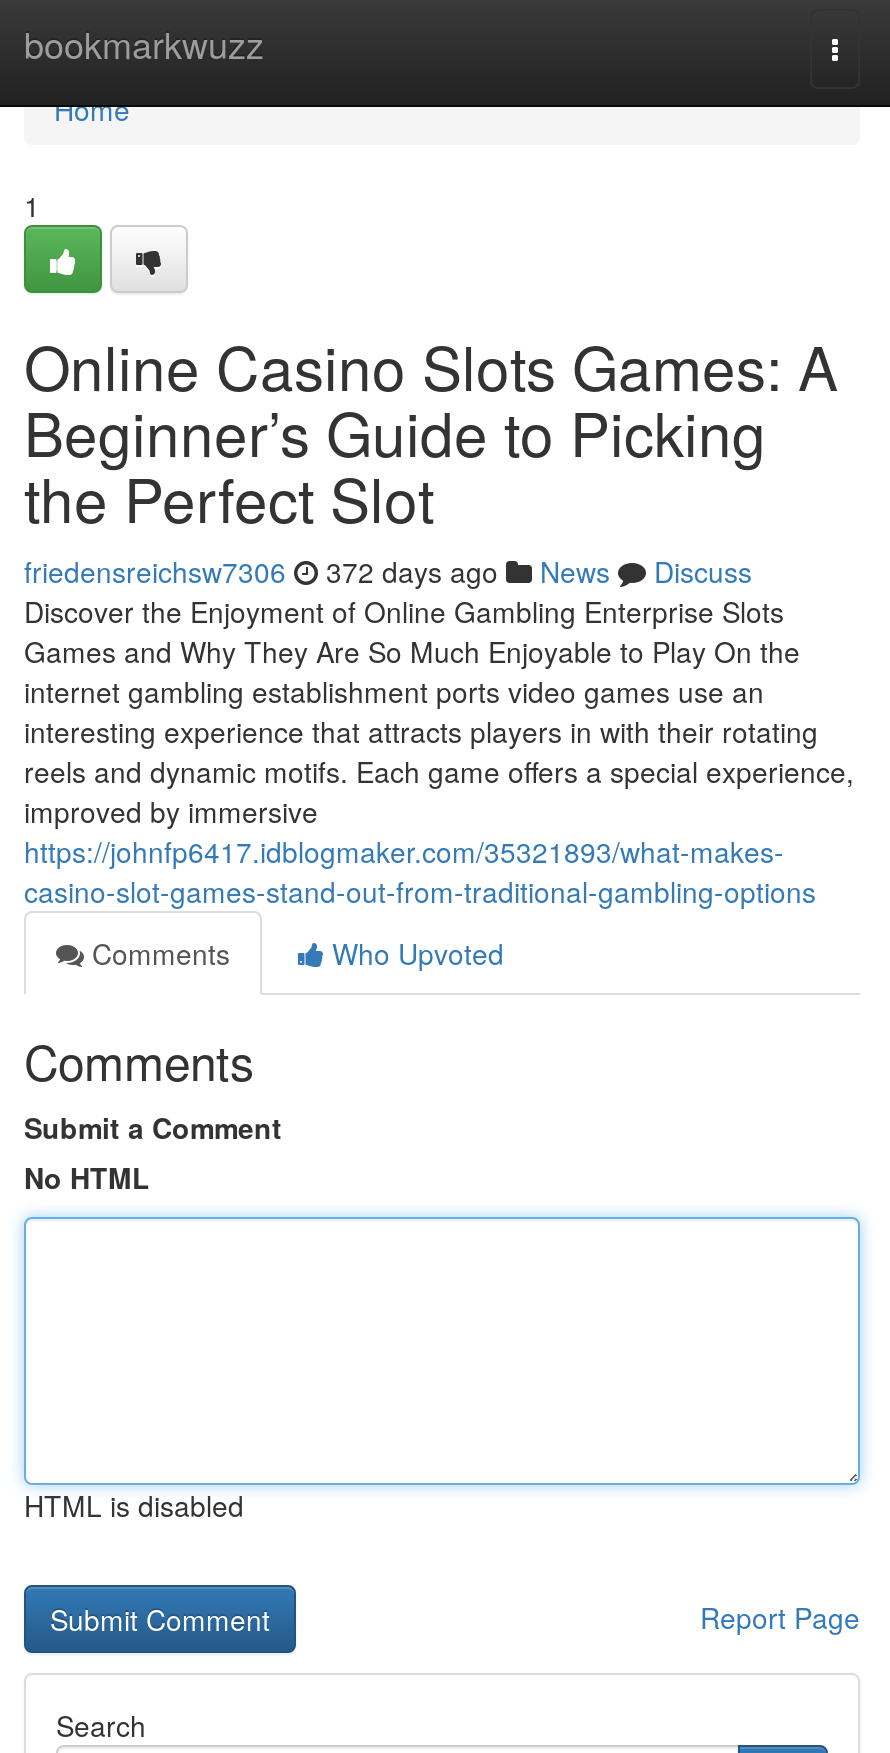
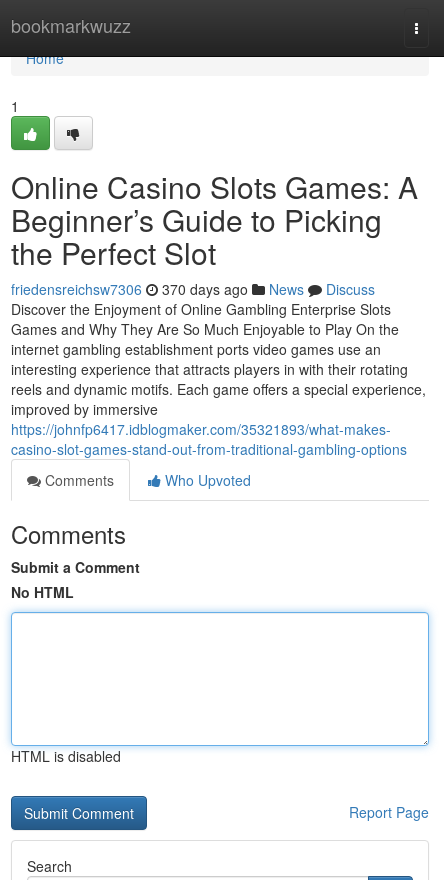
- friedensreichsw7306 372 days ago News Discuss
+ friedensreichsw7306 370 days ago News Discuss
